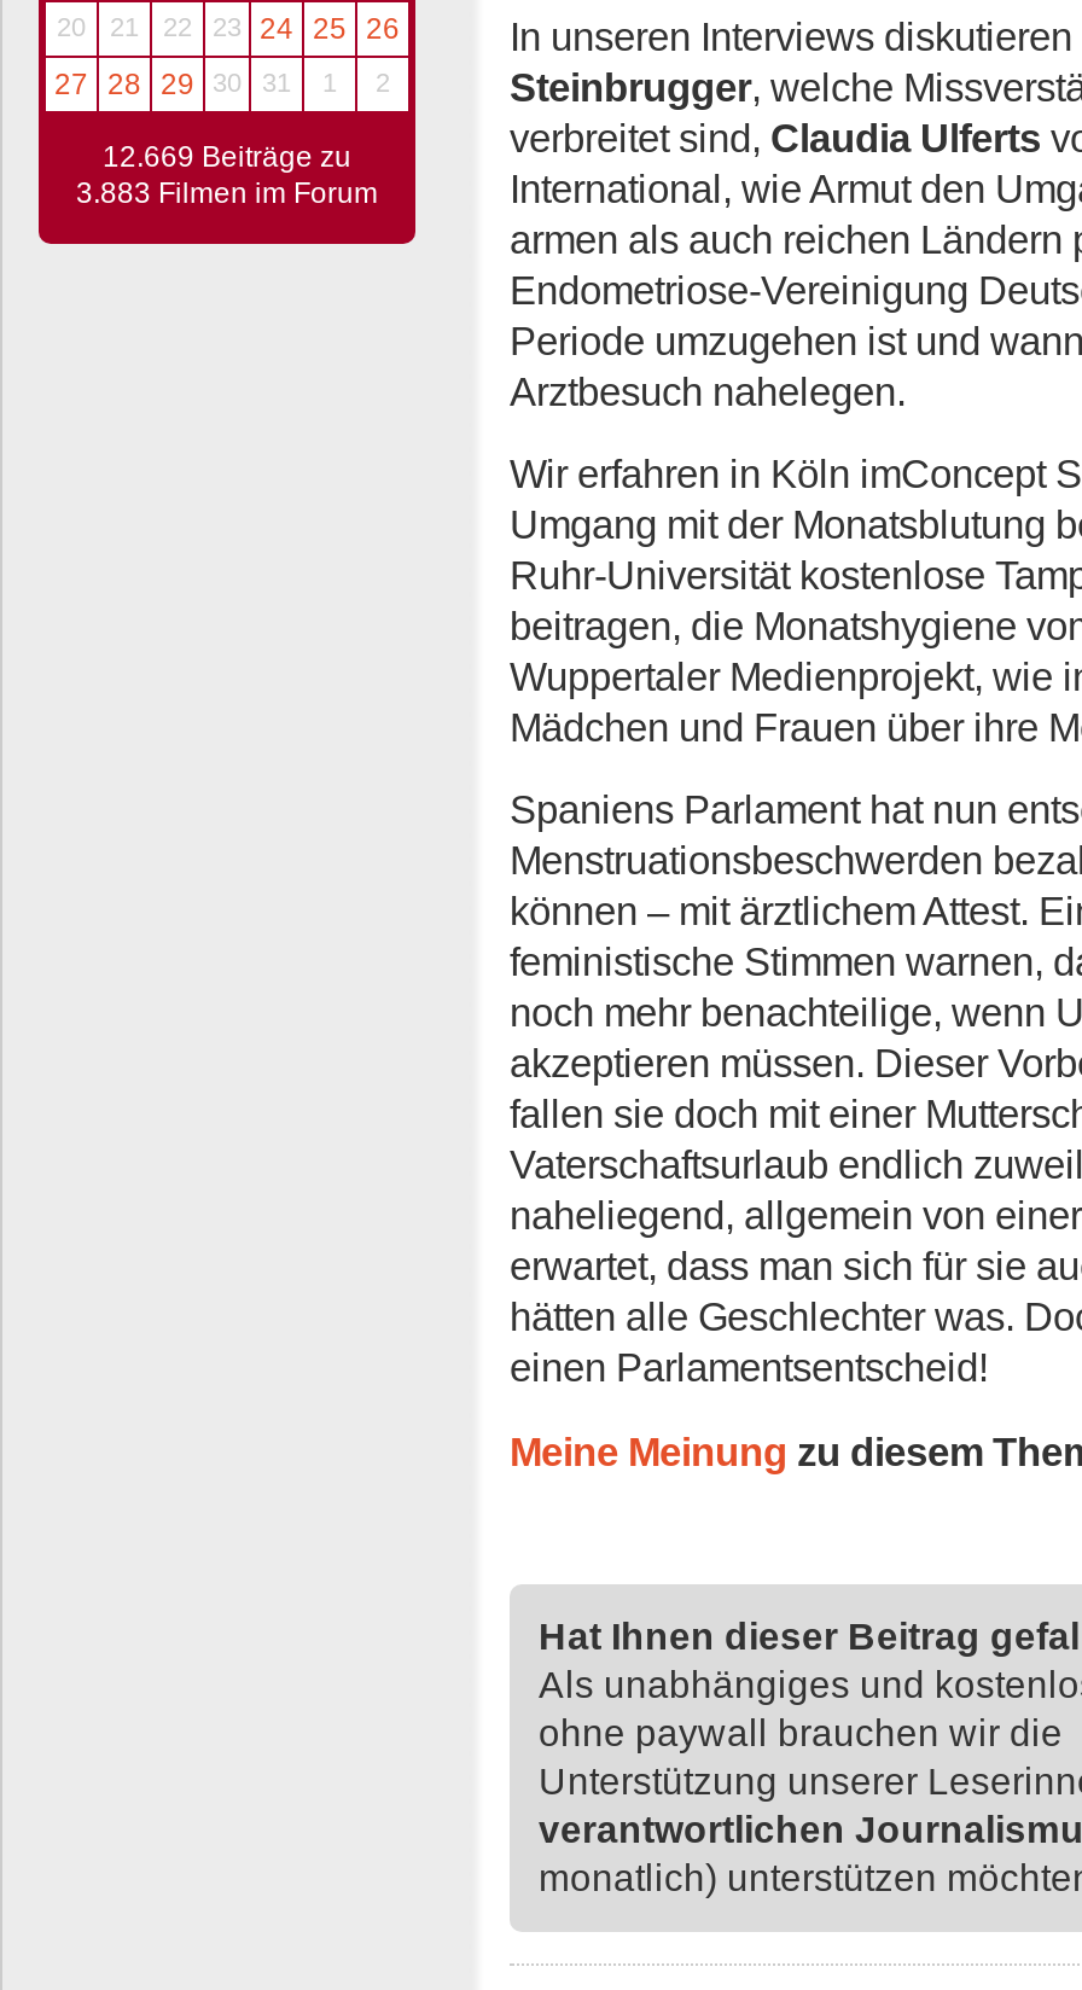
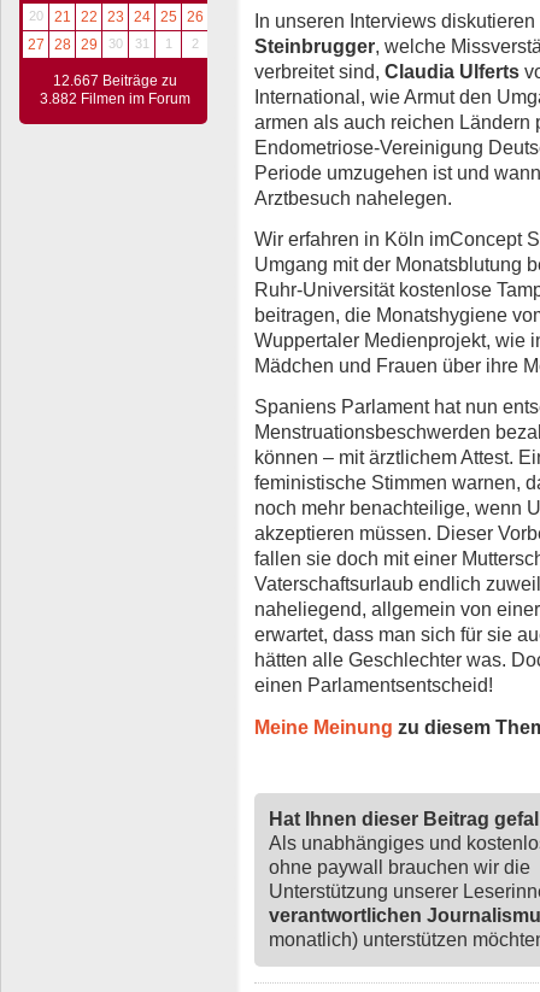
- 12.669 Beiträge zu
+ 12.667 Beiträge zu

- 3.883 Filmen im Forum
+ 3.882 Filmen im Forum
